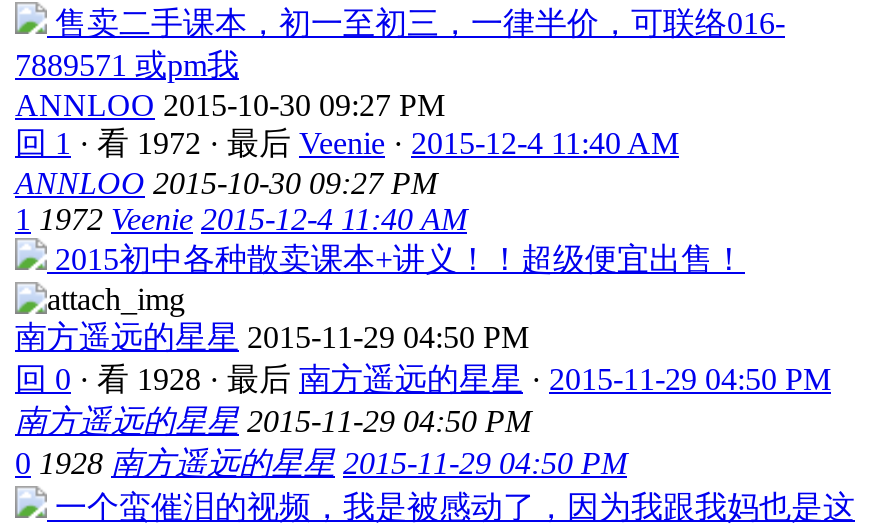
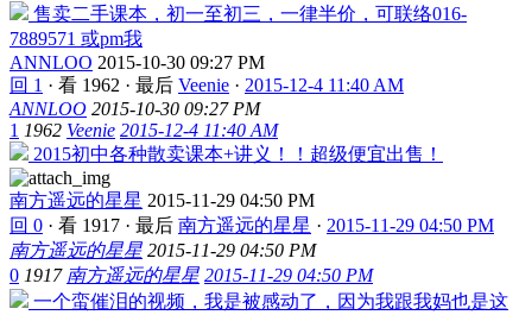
- 回 1 · 看 1972 · 最后Veenie · 2015-12-4 11:40 AM
+ 回 1 · 看 1962 · 最后Veenie · 2015-12-4 11:40 AM

- 1 1972 Veenie 2015-12-4 11:40 AM
+ 1 1962 Veenie 2015-12-4 11:40 AM

- 回 0 · 看 1928 · 最后南方遥远的星星· 2015-11-29 04:50 PM
+ 回 0 · 看 1917 · 最后南方遥远的星星· 2015-11-29 04:50 PM

- 0 1928 南方遥远的星星 2015-11-29 04:50 PM
+ 0 1917 南方遥远的星星 2015-11-29 04:50 PM
